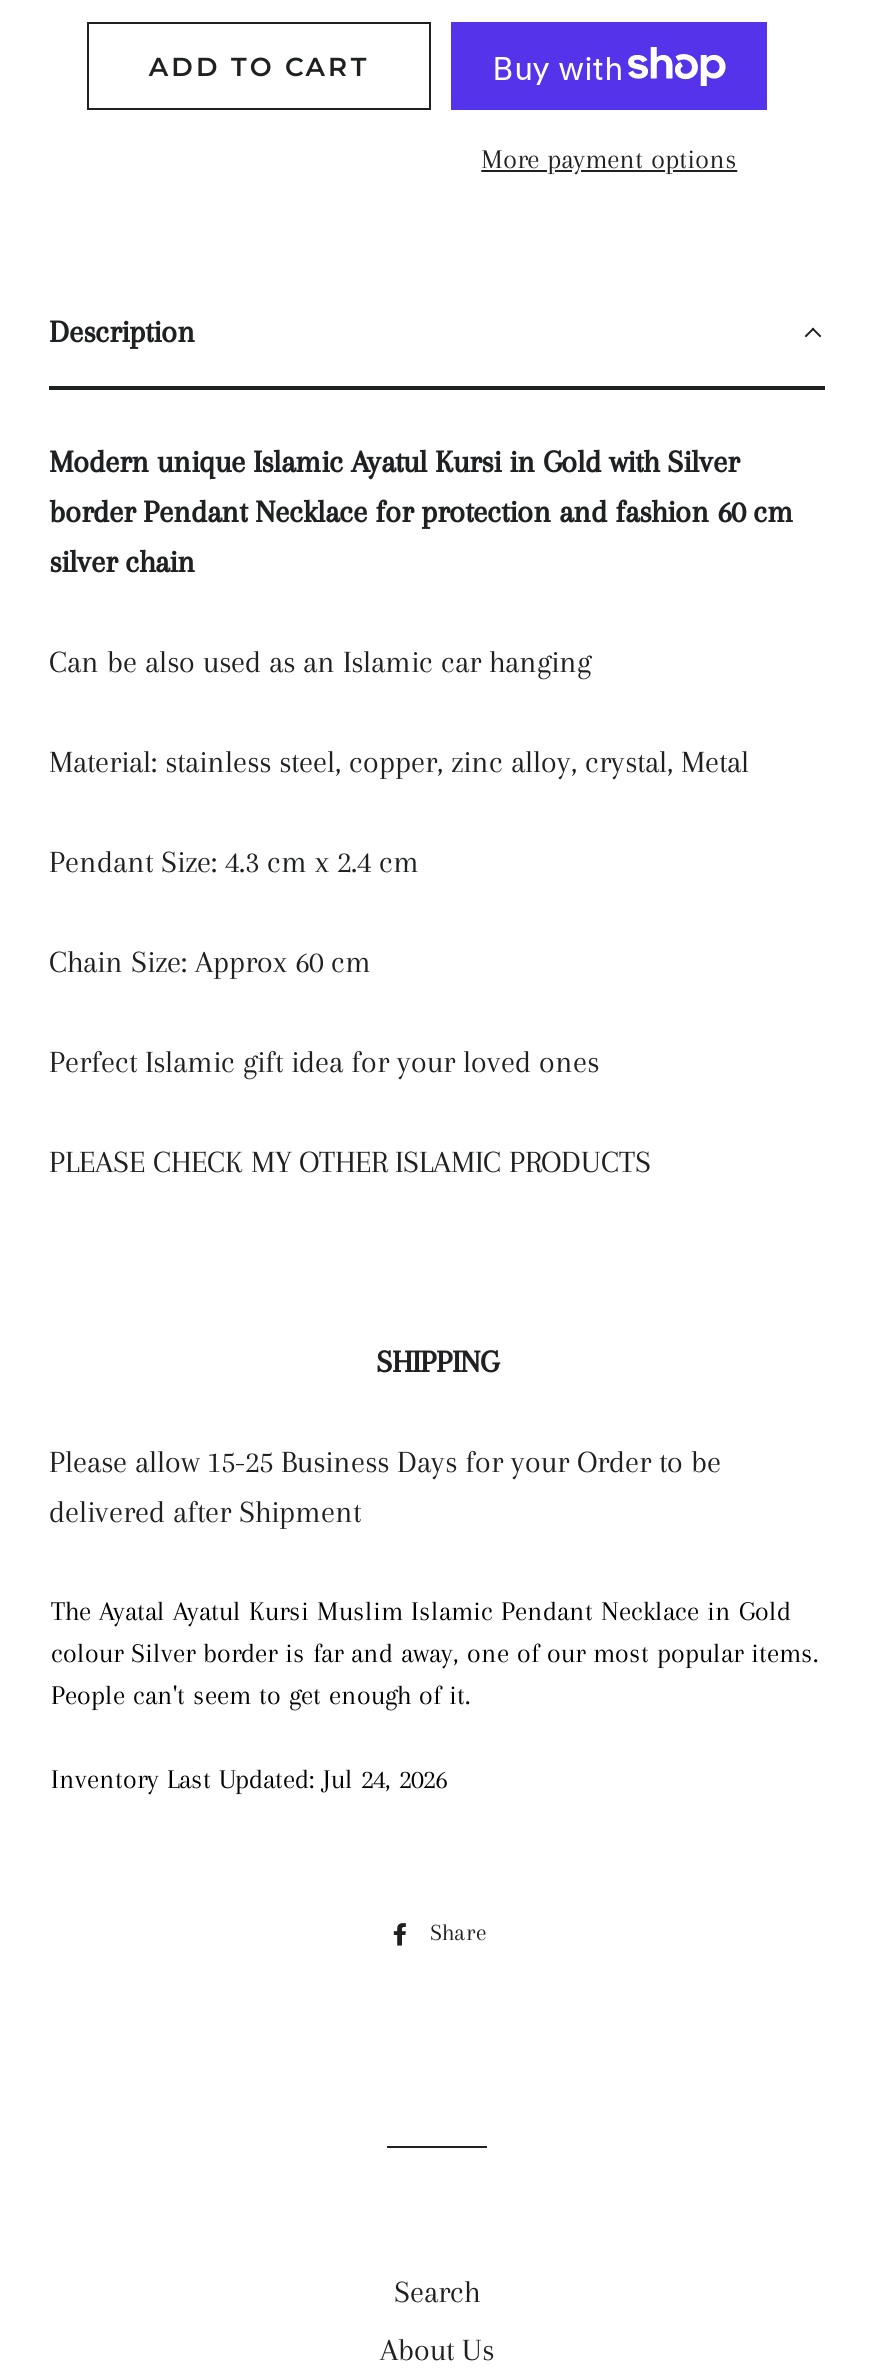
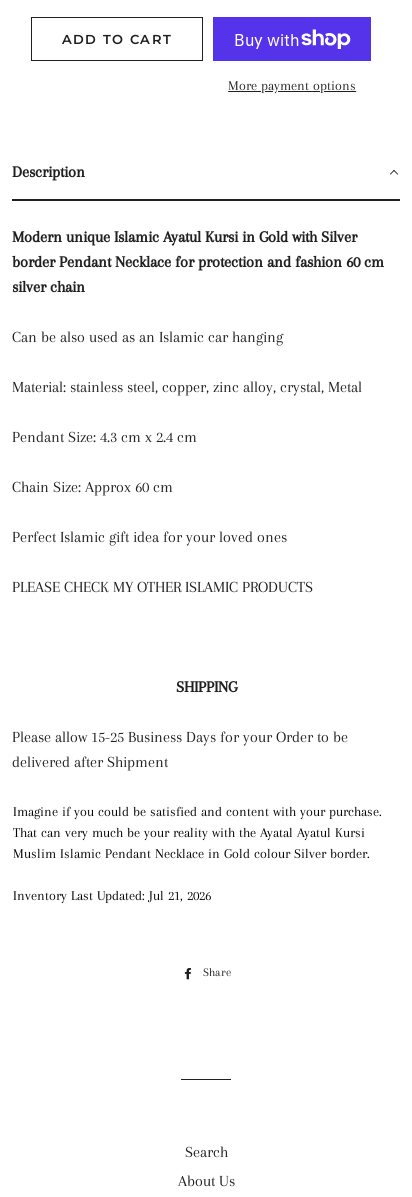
- The Ayatal Ayatul Kursi Muslim Islamic Pendant Necklace in Gold
- colour Silver border is far and away, one of our most popular items.
- People can't seem to get enough of it.
+ Imagine if you could be satisfied and content with your purchase.
+ That can very much be your reality with the Ayatal Ayatul Kursi
+ Muslim Islamic Pendant Necklace in Gold colour Silver border.

- Inventory Last Updated: Jul 24, 2026
+ Inventory Last Updated: Jul 21, 2026
